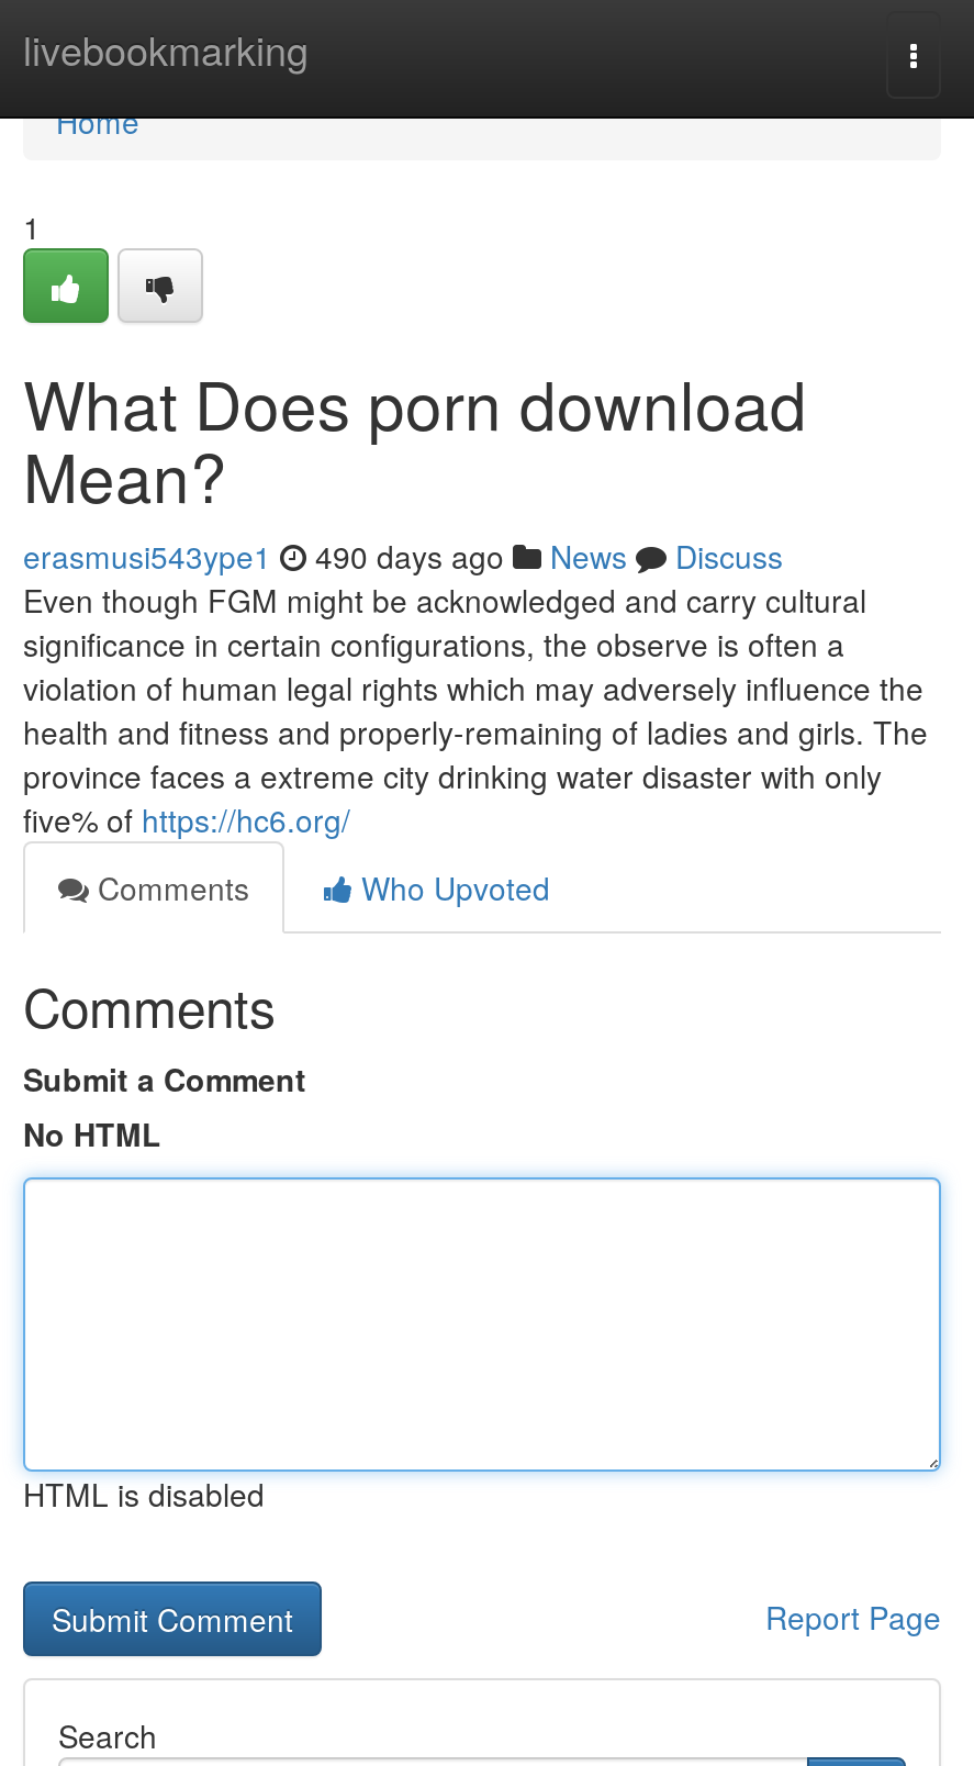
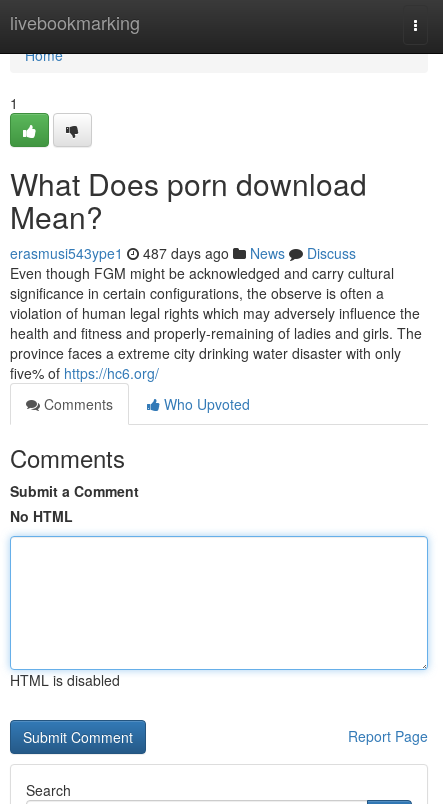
- erasmusi543ype1 490 days ago News Discuss
+ erasmusi543ype1 487 days ago News Discuss
